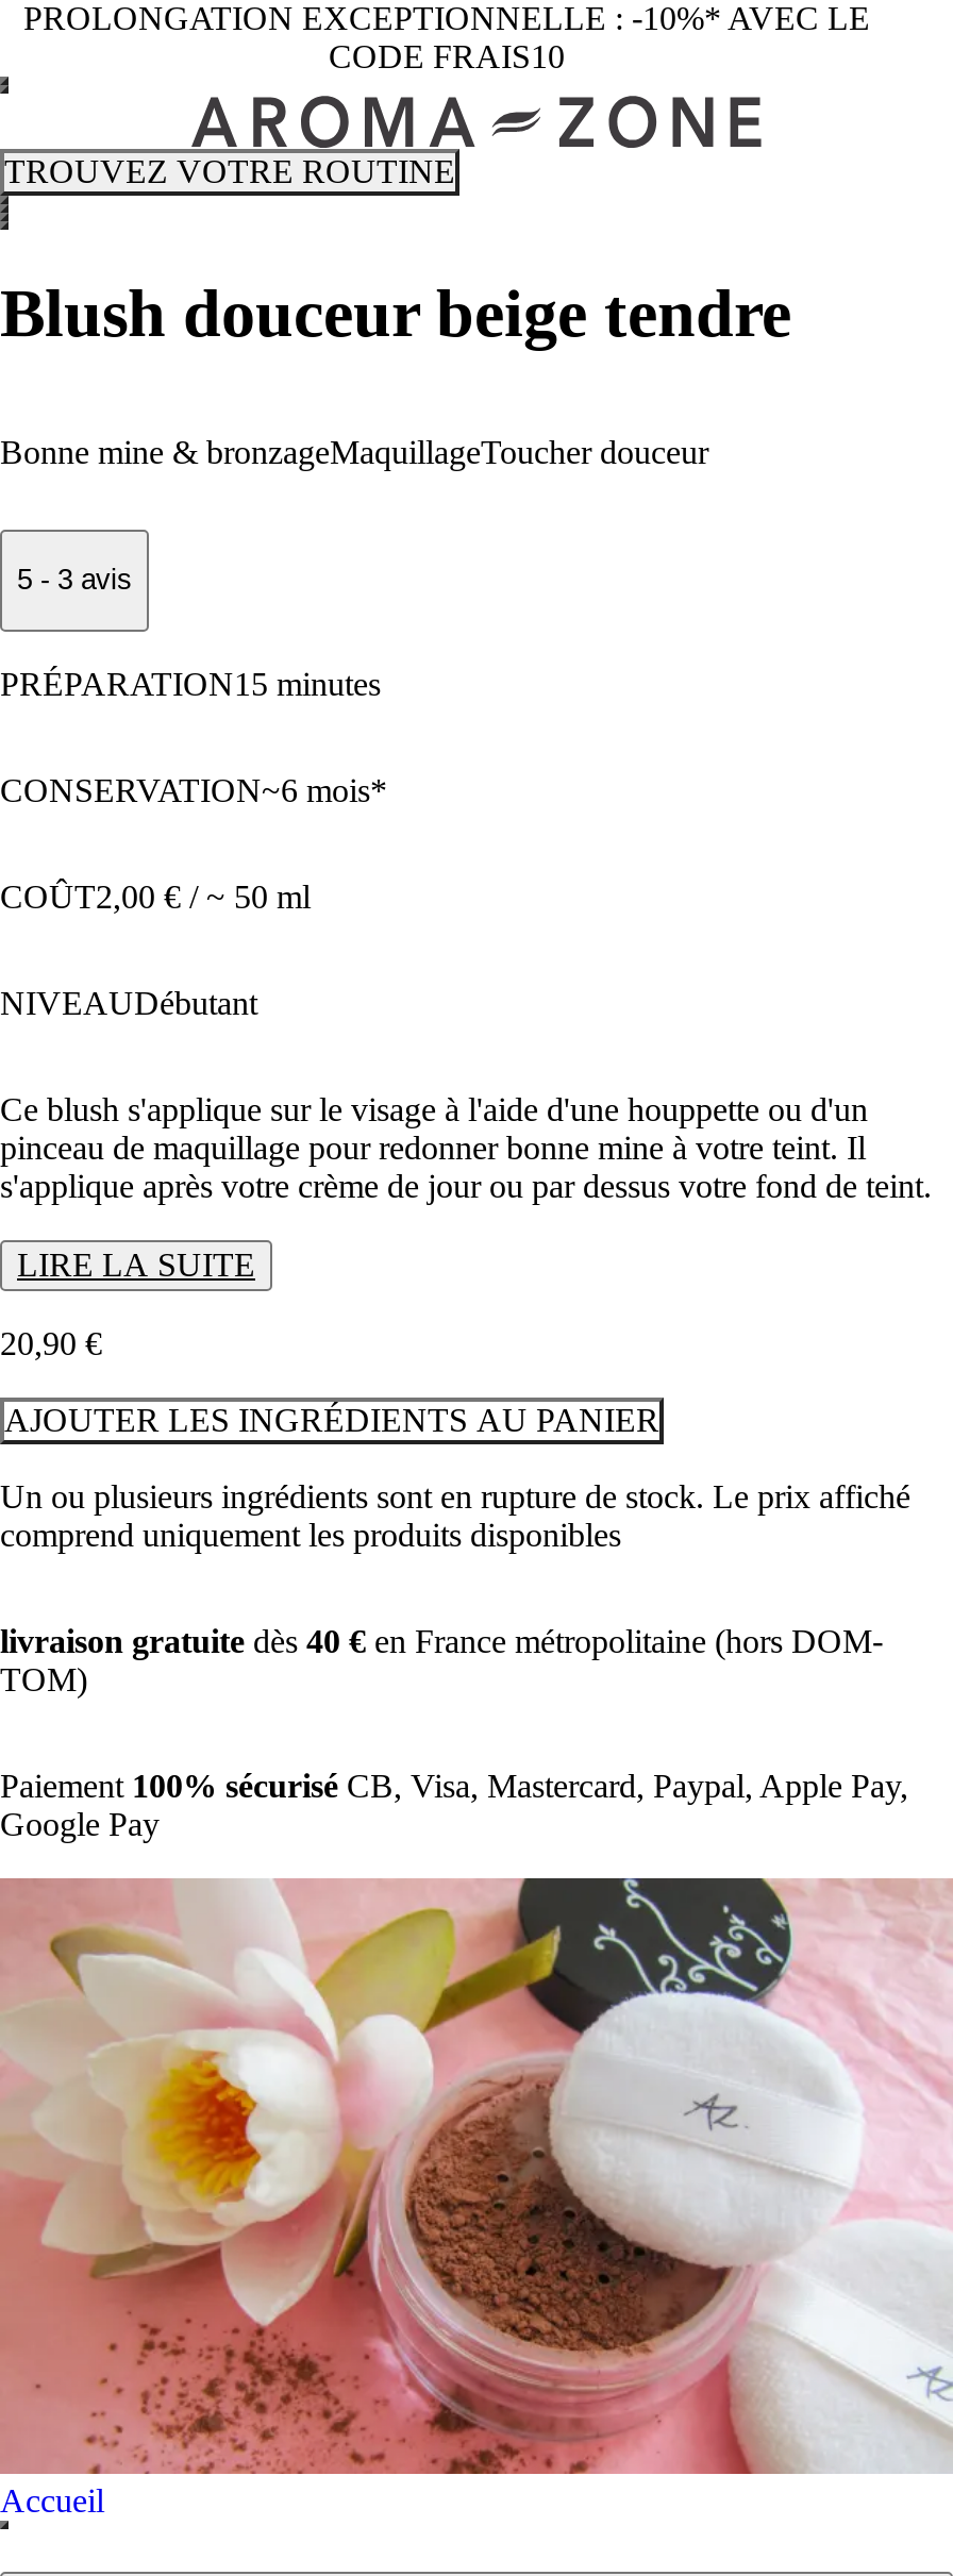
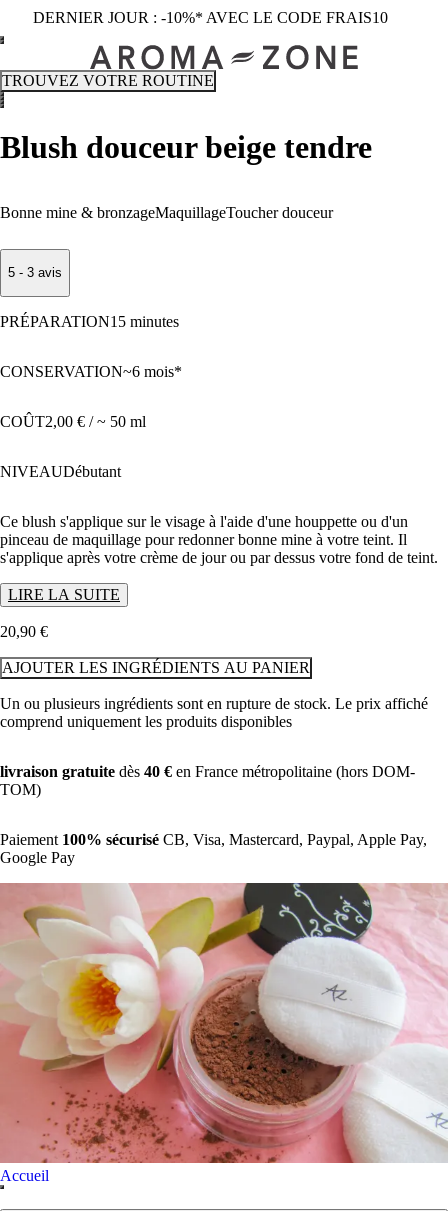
- PROLONGATION EXCEPTIONNELLE : -10%* AVEC LE
- CODE FRAIS10
+ DERNIER JOUR : -10%* AVEC LE CODE FRAIS10
